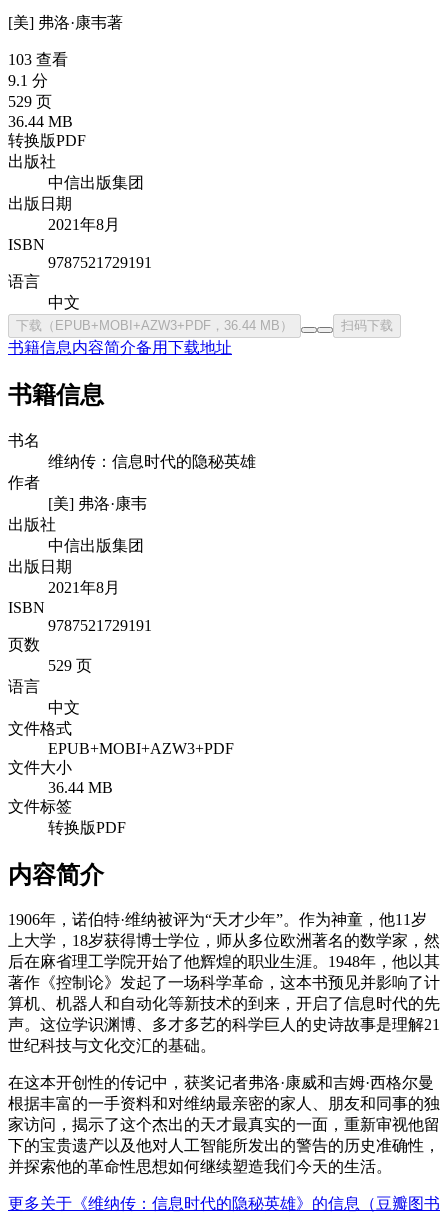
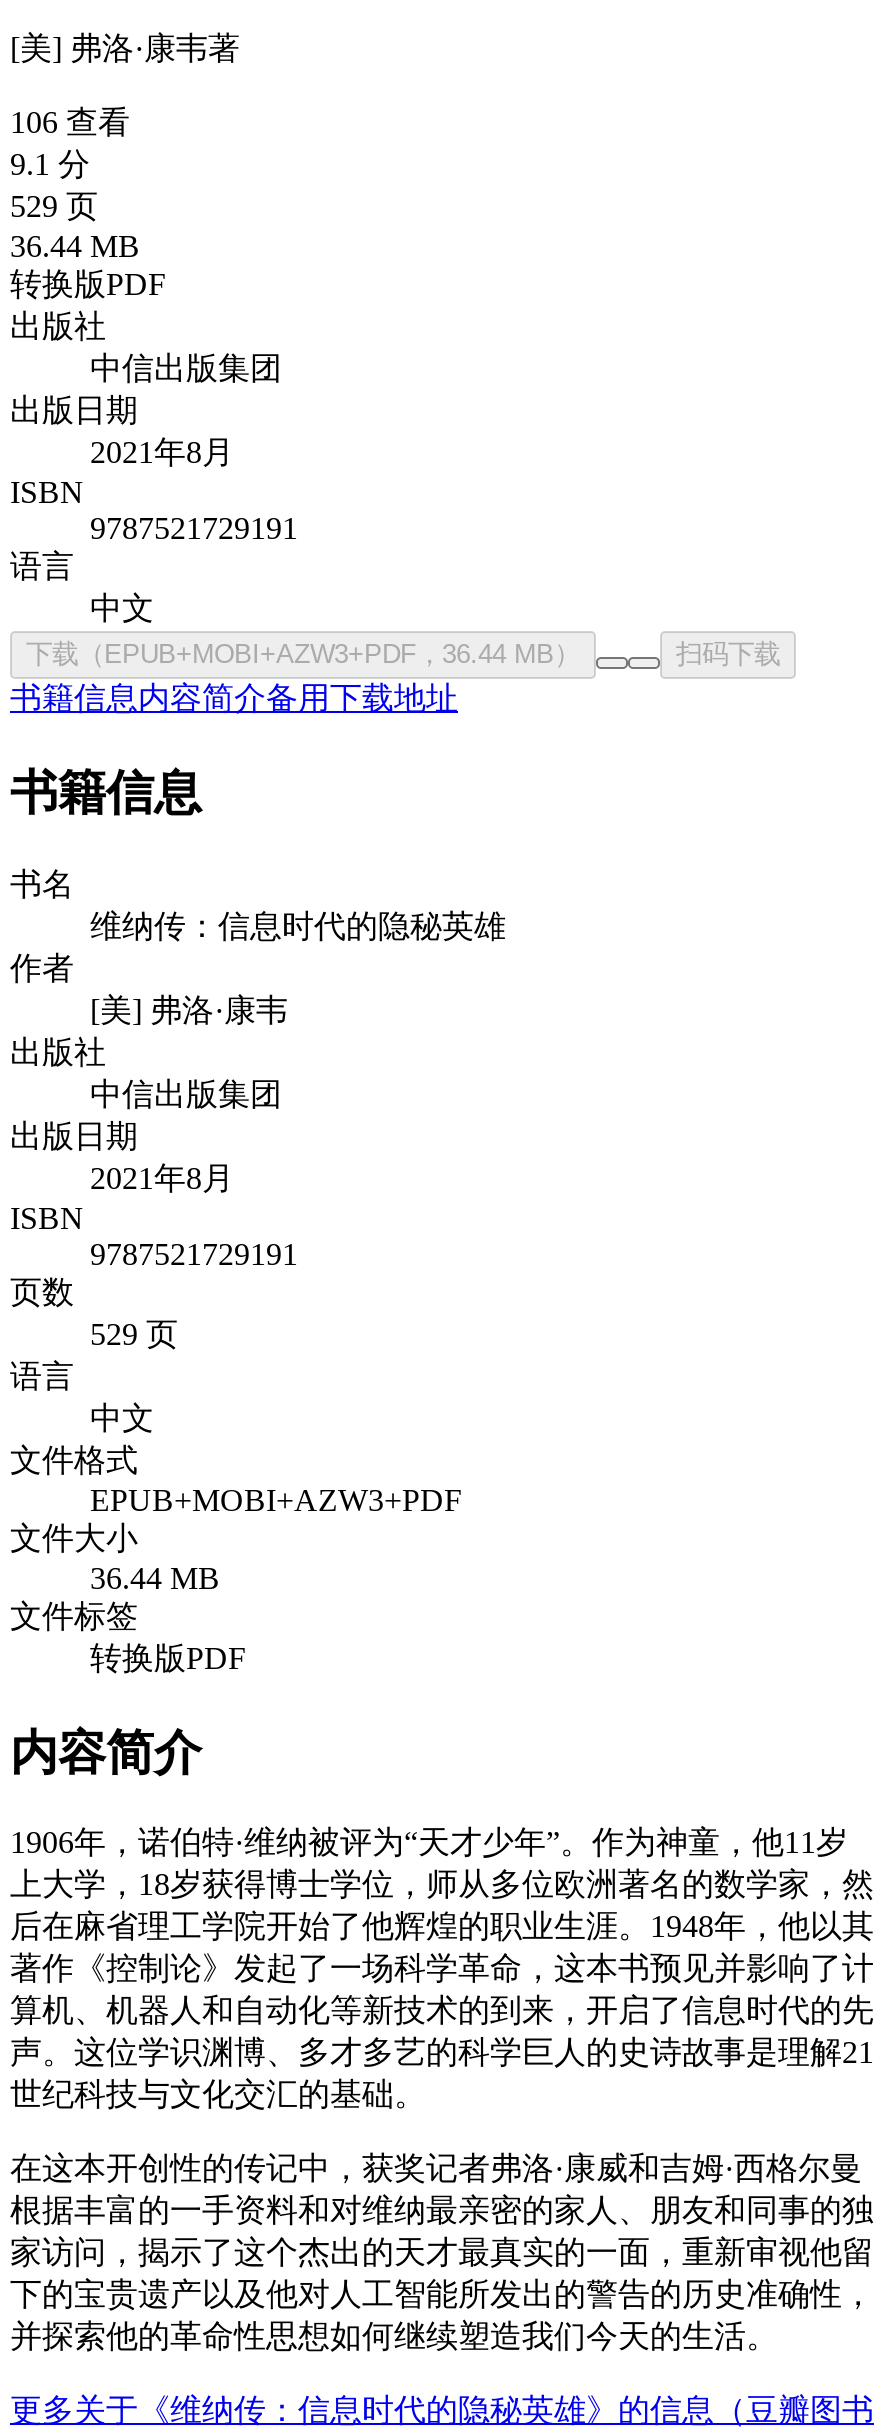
- 103 查看
+ 106 查看
